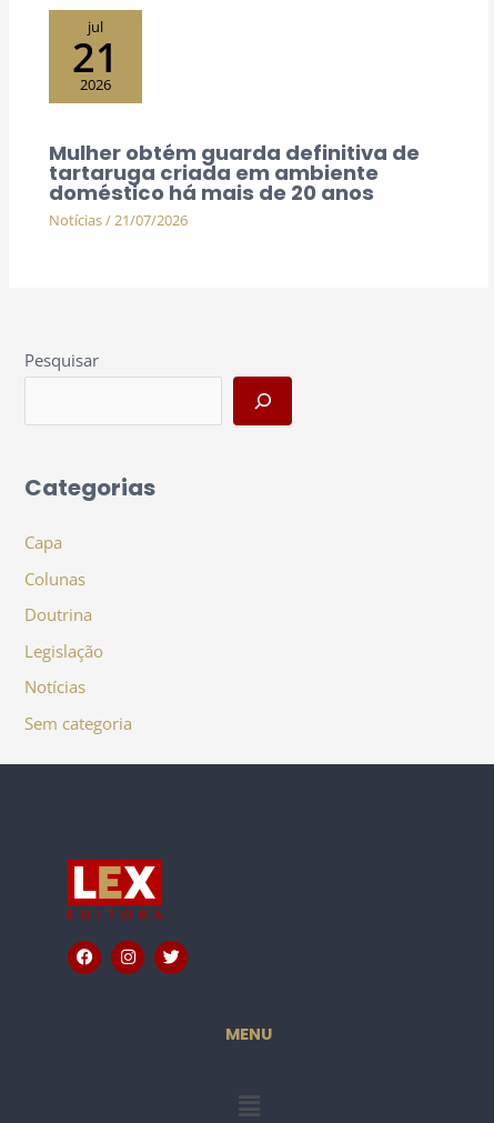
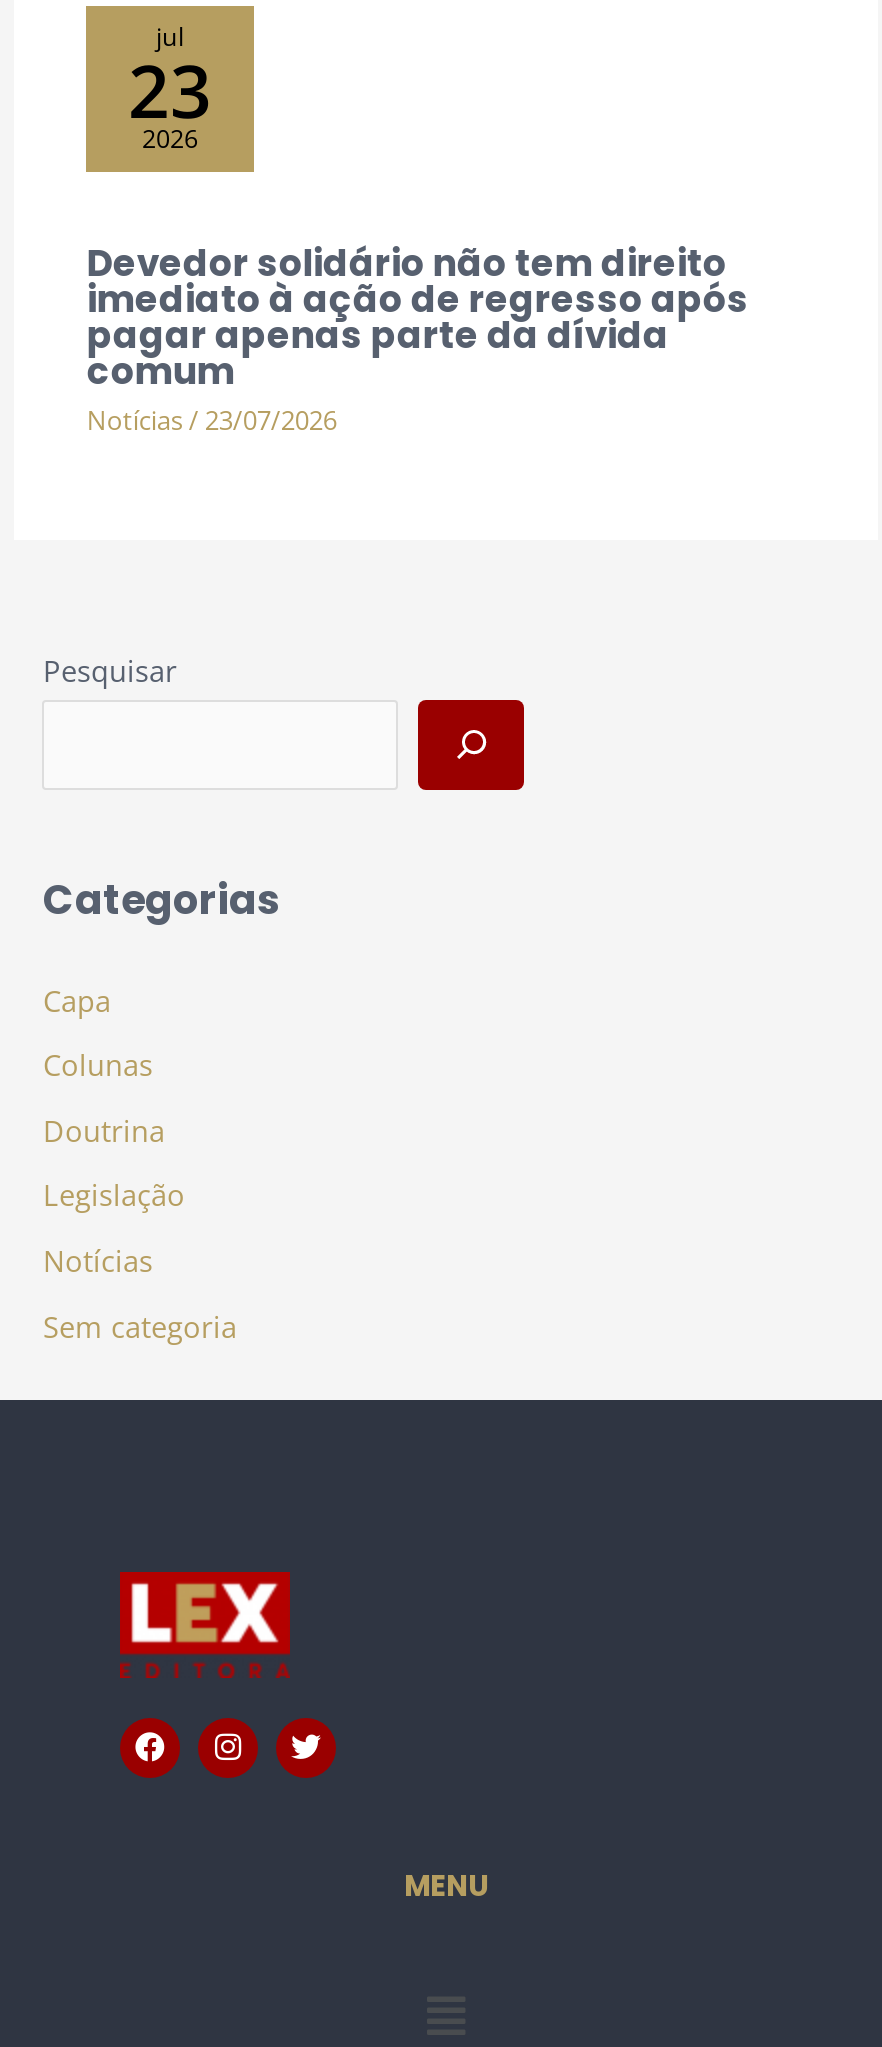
- 21
+ 23

- Mulher obtém guarda definitiva de
- tartaruga criada em ambiente
- doméstico há mais de 20 anos
- Notícias/21/07/2026
+ Devedor solidário não tem direito
+ imediato à ação de regresso após
+ pagar apenas parte da dívida
+ comum
+ Notícias / 23/07/2026
